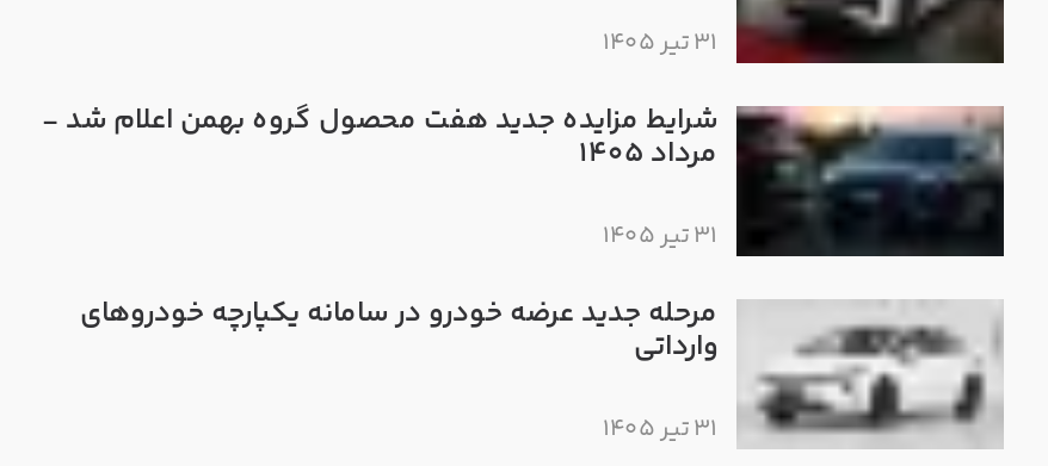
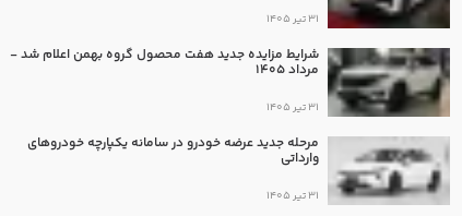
- [image]
+ [image]
